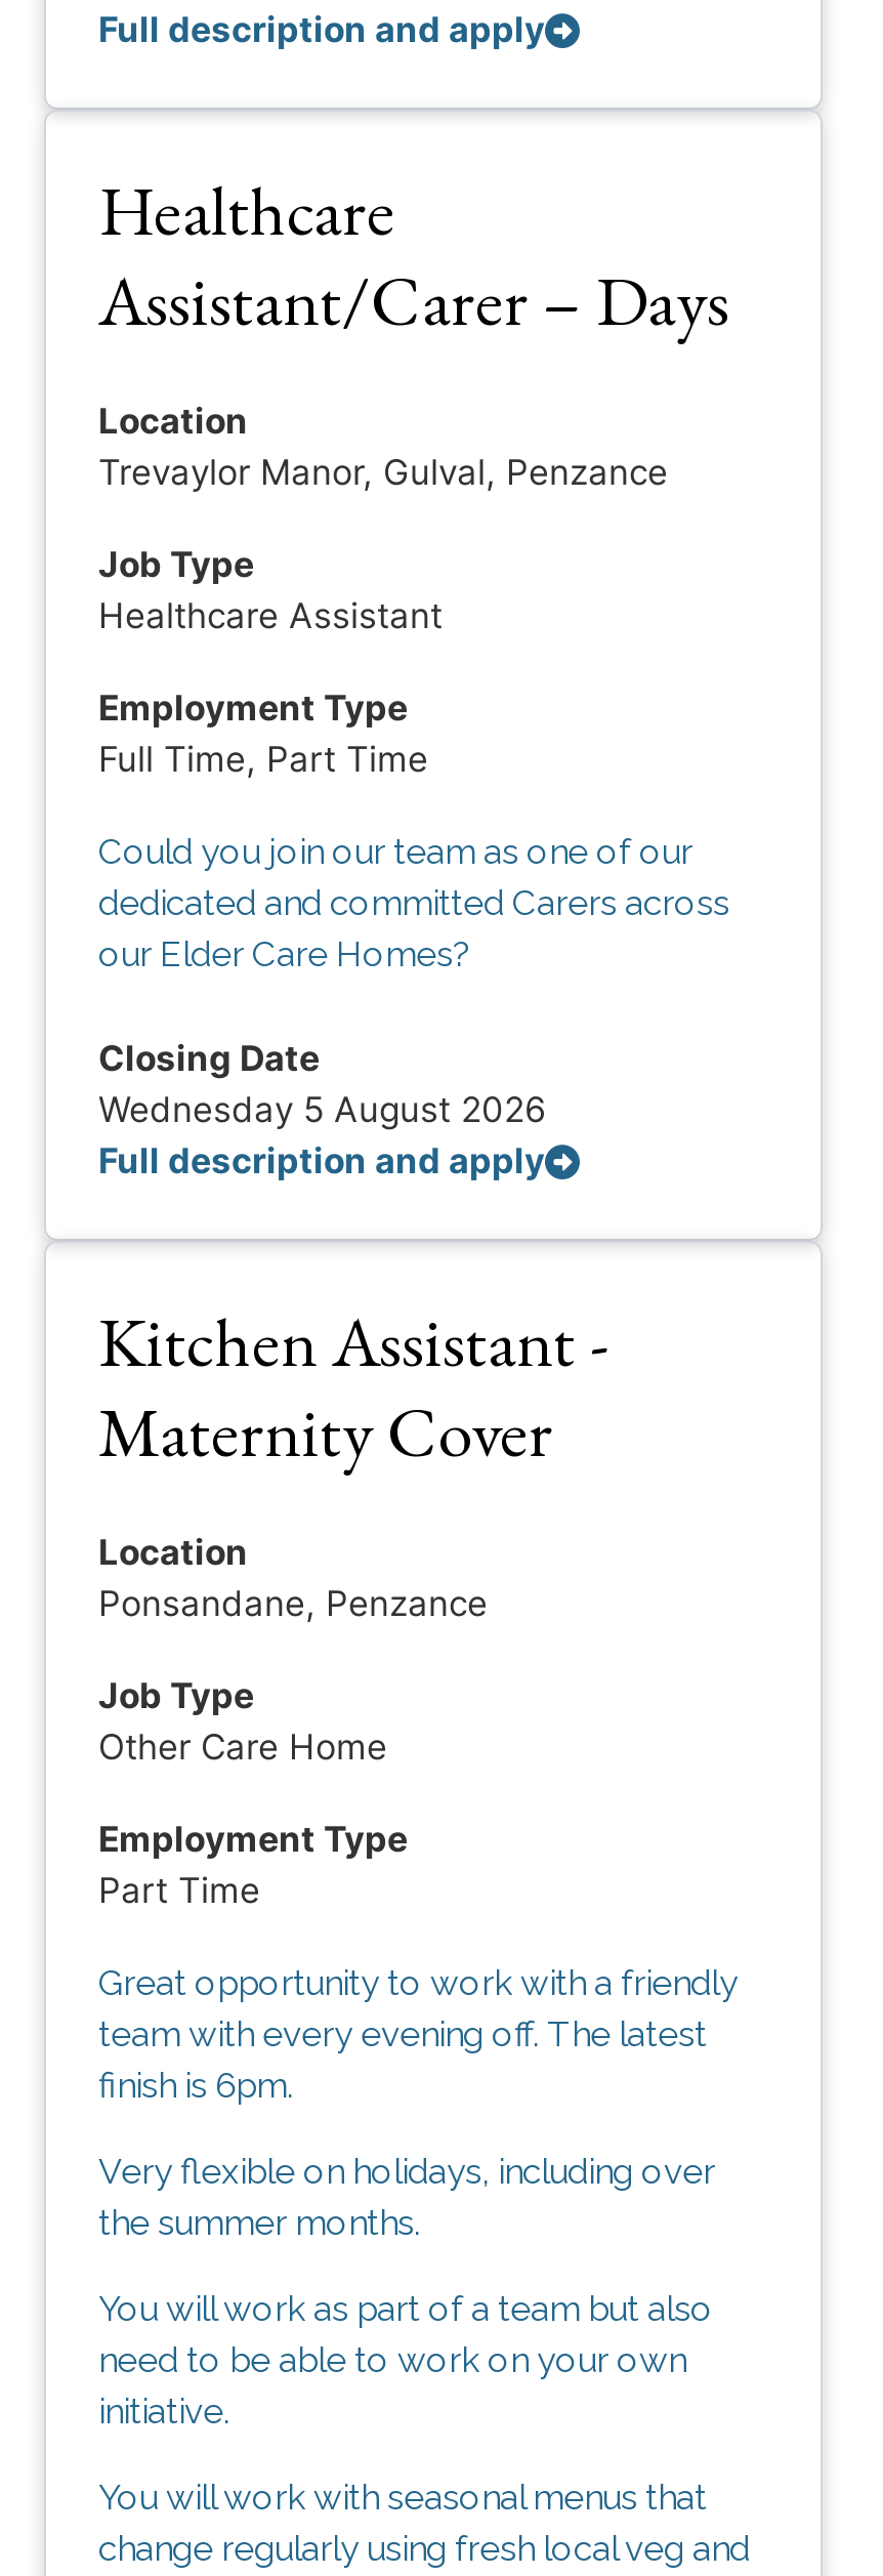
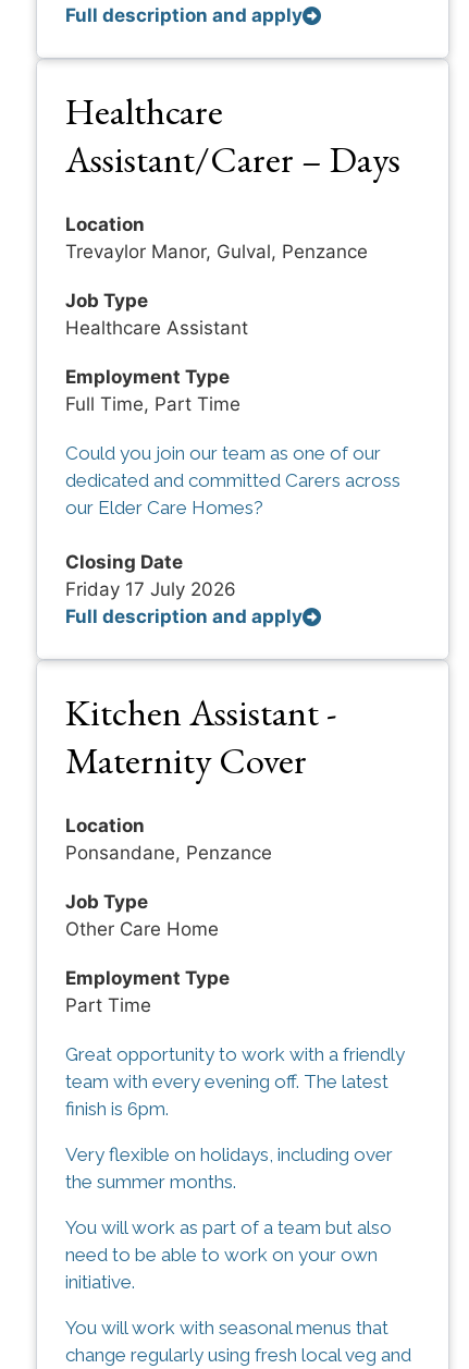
- Wednesday 5 August 2026
+ Friday 17 July 2026
